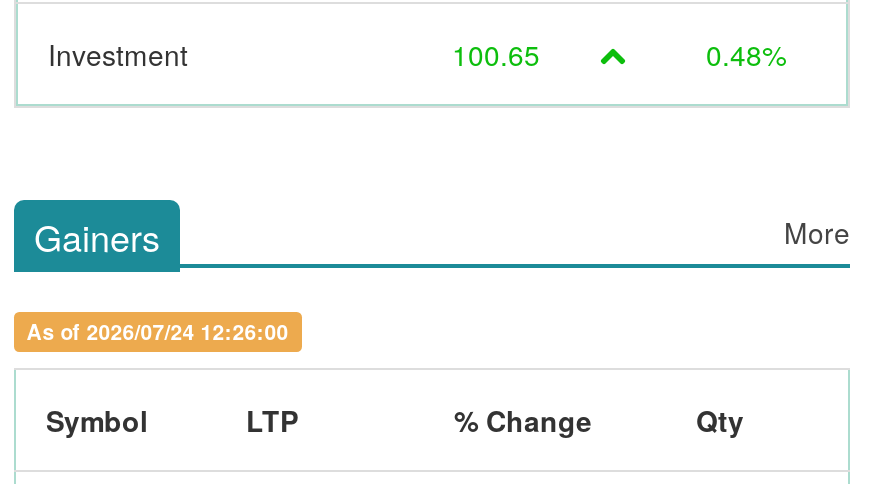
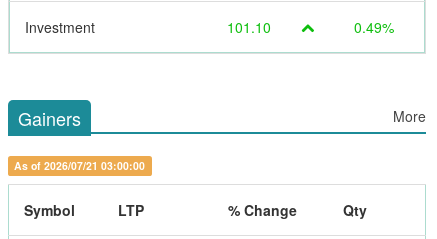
- 100.65
+ 101.10

- 0.48%
+ 0.49%

- As of 2026/07/24 12:26:00
+ As of 2026/07/21 03:00:00
